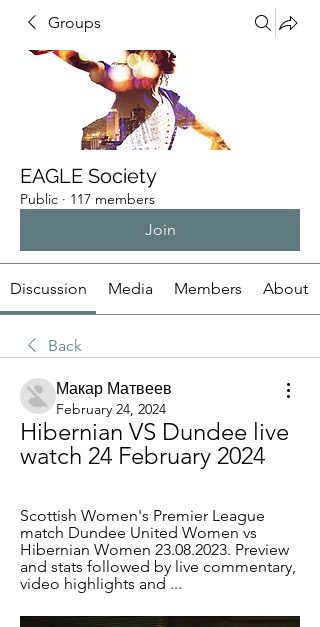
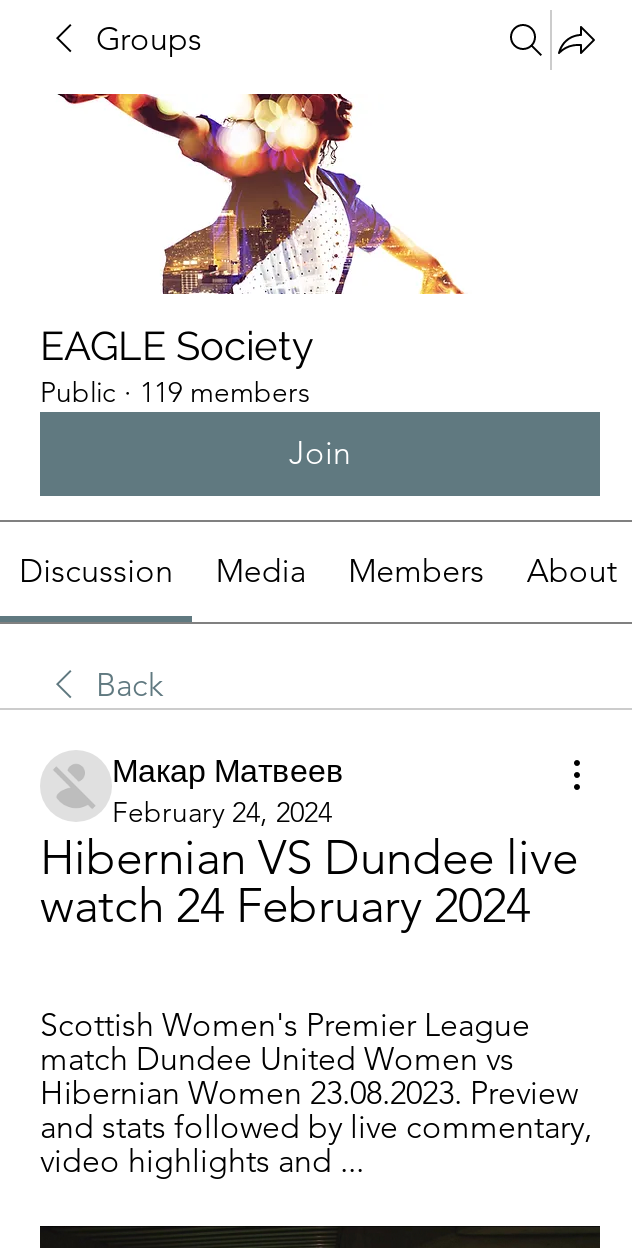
- Public · 117 members
+ Public · 119 members
